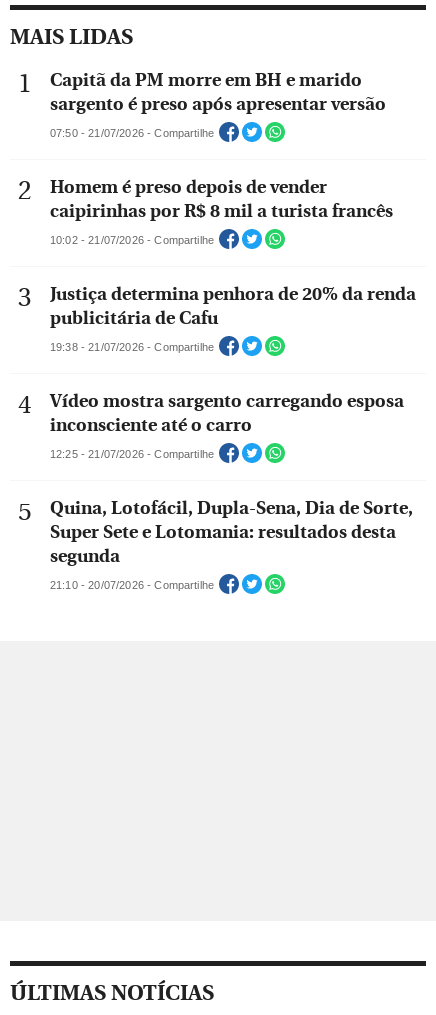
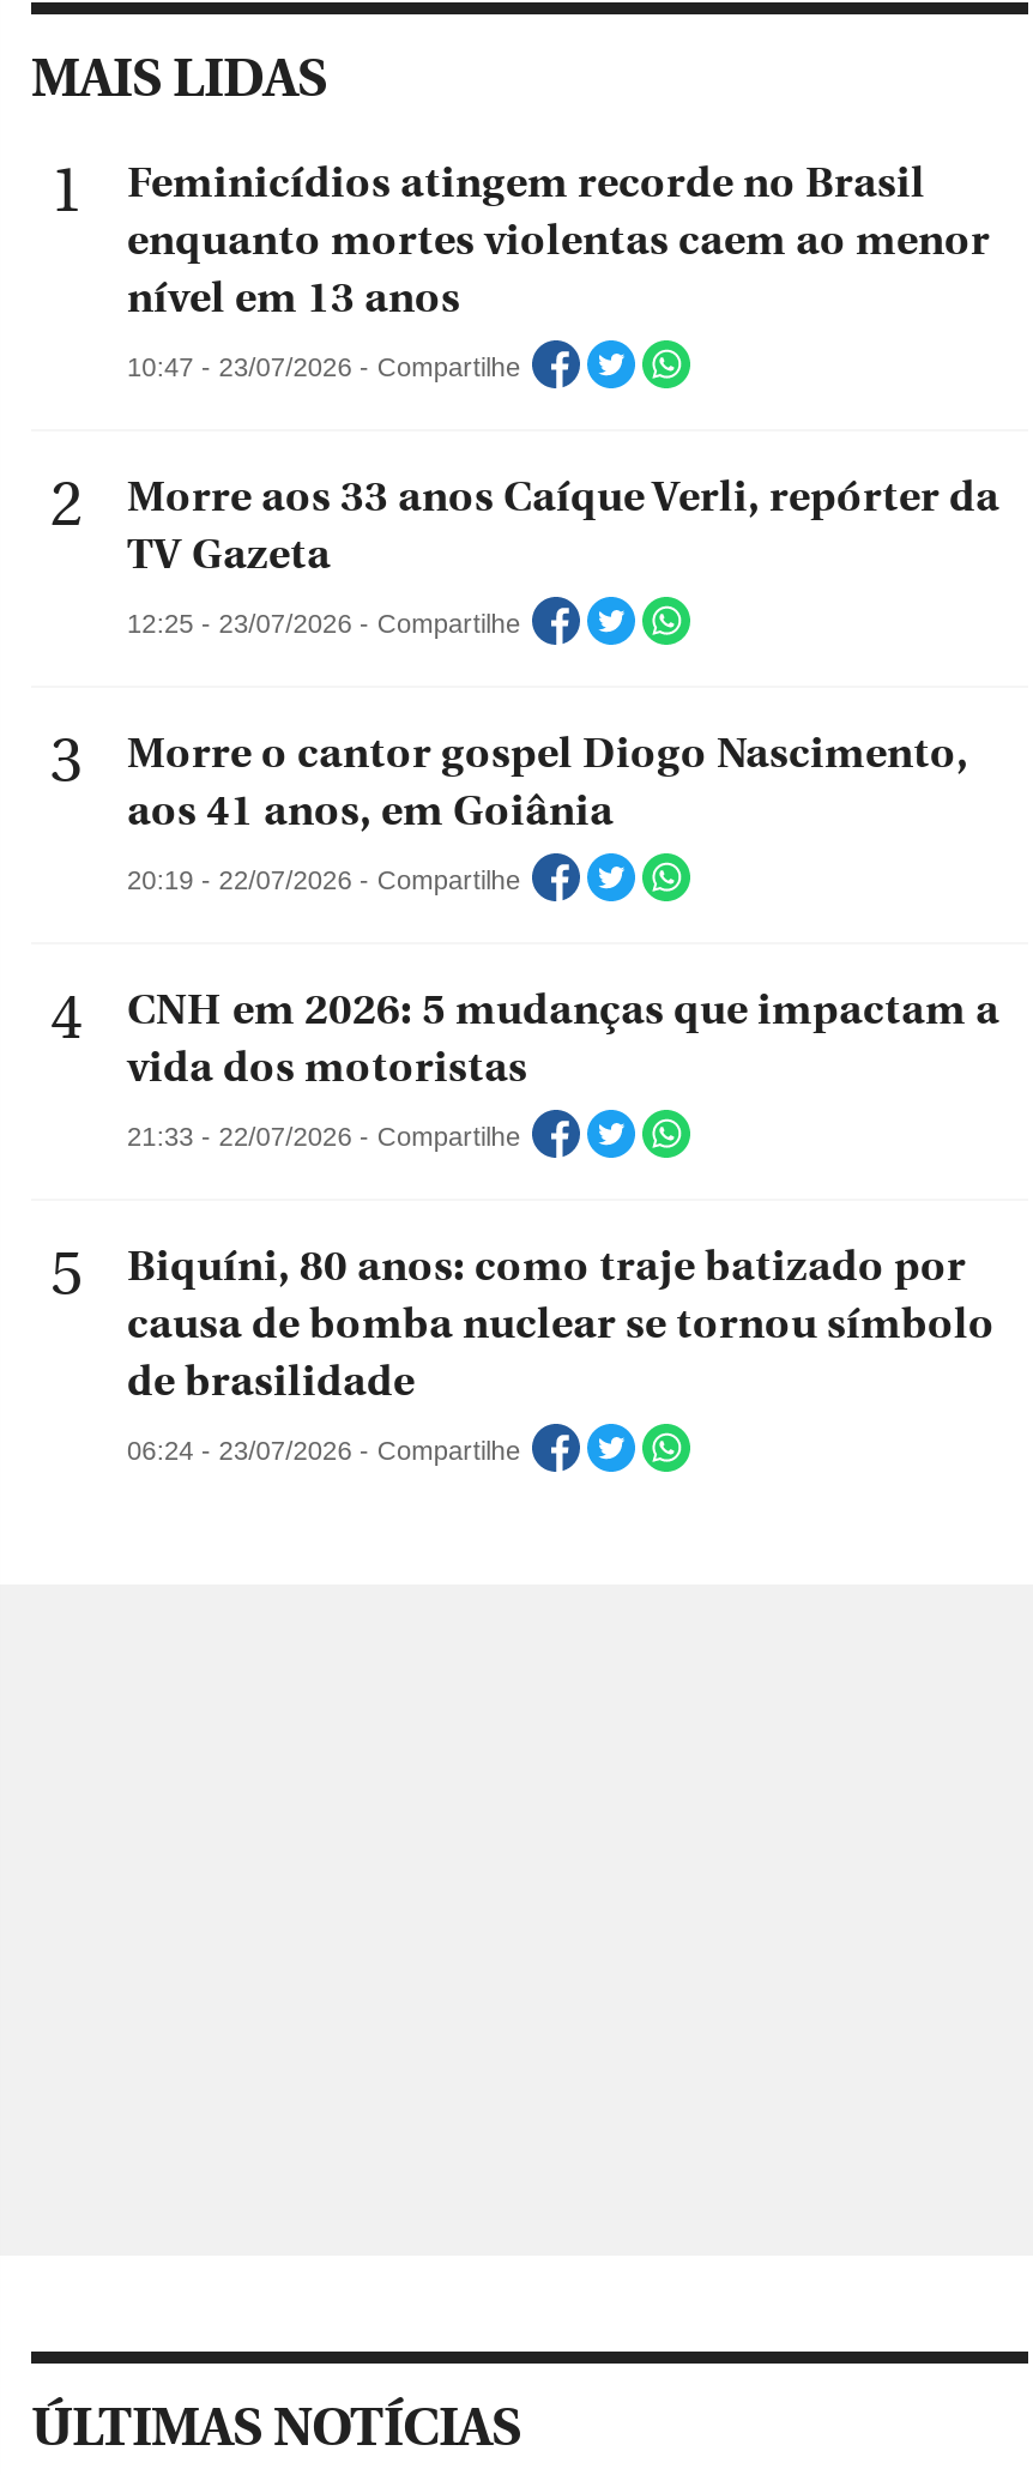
- Capitã da PM morre em BH e marido
- sargento é preso após apresentar versão
+ Feminicídios atingem recorde no Brasil
+ enquanto mortes violentas caem ao menor
+ nível em 13 anos

- 07:50 - 21/07/2026 - Compartilhe
+ 10:47 - 23/07/2026 - Compartilhe

- Homem é preso depois de vender
- caipirinhas por R$ 8 mil a turista francês
+ Morre aos 33 anos Caíque Verli, repórter da
+ TV Gazeta

- 10:02 - 21/07/2026 - Compartilhe
+ 12:25 - 23/07/2026 - Compartilhe

- Justiça determina penhora de 20% da renda
- publicitária de Cafu
+ Morre o cantor gospel Diogo Nascimento,
+ aos 41 anos, em Goiânia

- 19:38 - 21/07/2026 - Compartilhe
+ 20:19 - 22/07/2026 - Compartilhe

- Vídeo mostra sargento carregando esposa
- inconsciente até o carro
+ CNH em 2026: 5 mudanças que impactam a
+ vida dos motoristas

- 12:25 - 21/07/2026 - Compartilhe
+ 21:33 - 22/07/2026 - Compartilhe

- Quina, Lotofácil, Dupla-Sena, Dia de Sorte,
- Super Sete e Lotomania: resultados desta
- segunda
+ Biquíni, 80 anos: como traje batizado por
+ causa de bomba nuclear se tornou símbolo
+ de brasilidade

- 21:10 - 20/07/2026 - Compartilhe
+ 06:24 - 23/07/2026 - Compartilhe
